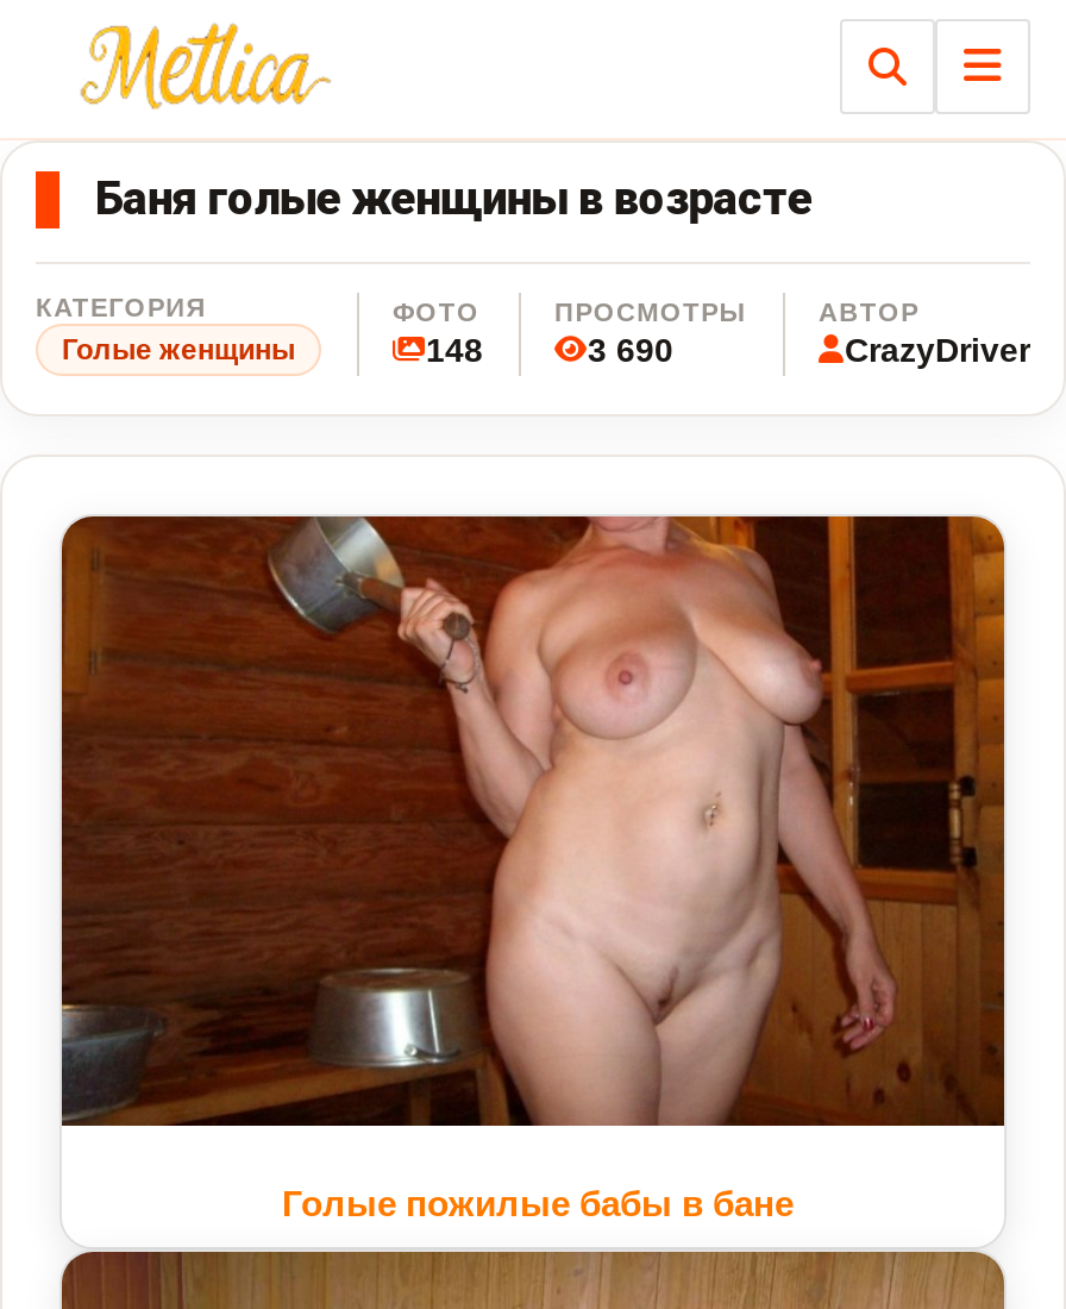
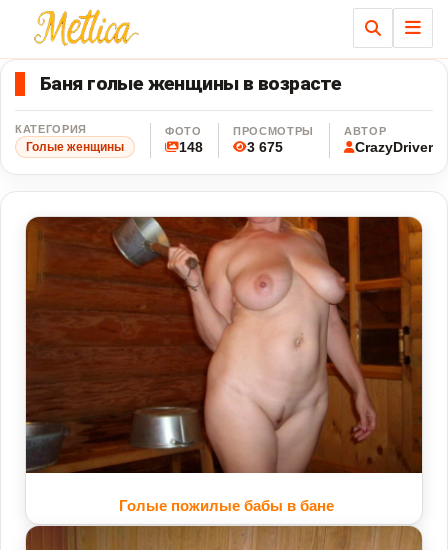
- 3 690
+ 3 675
